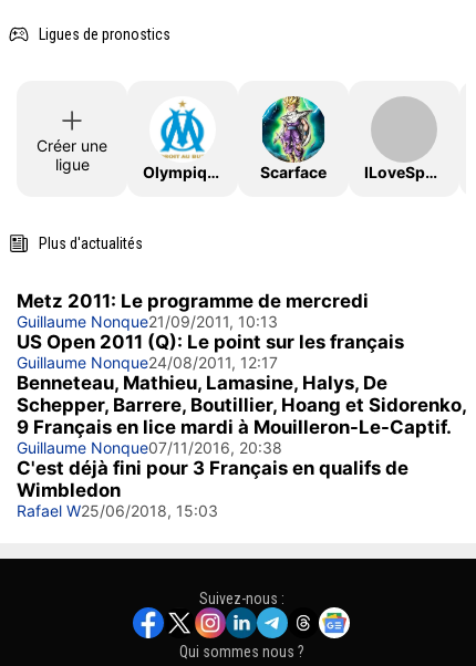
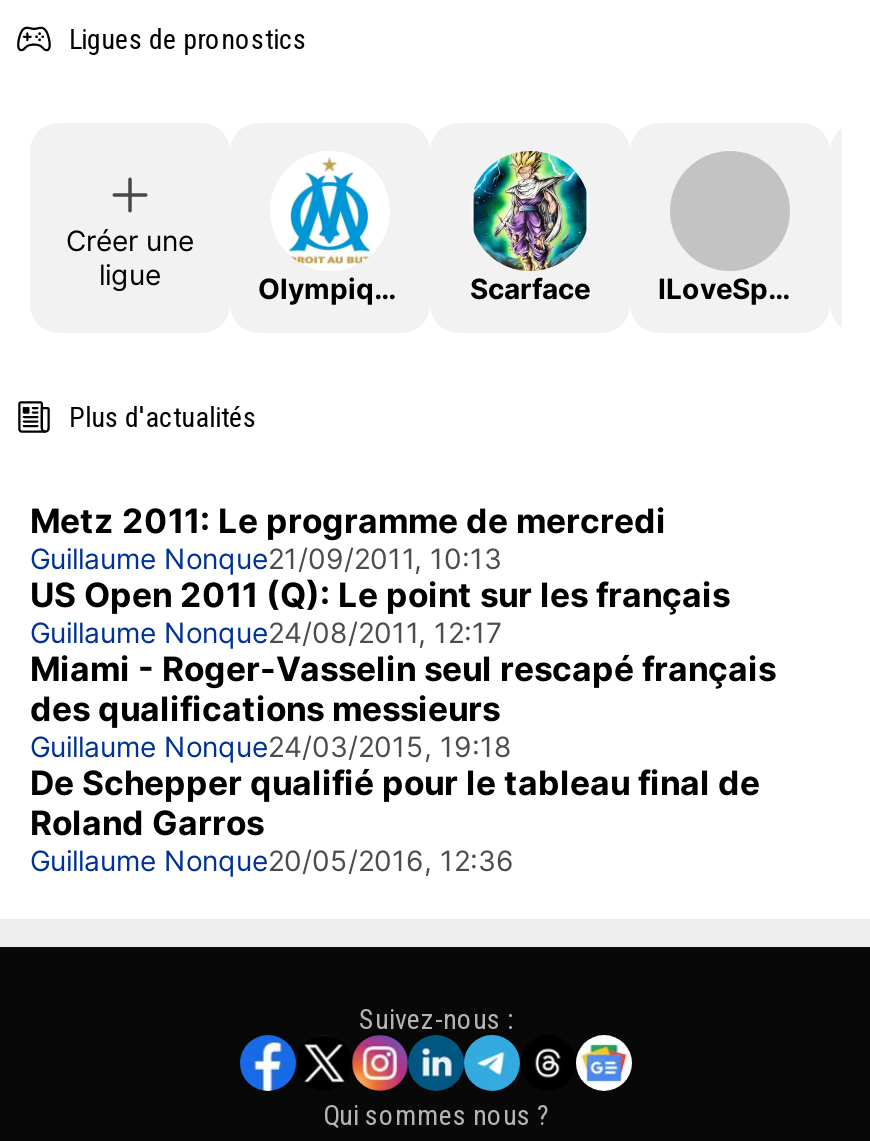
- Benneteau, Mathieu, Lamasine, Halys, De
- Schepper, Barrere, Boutillier, Hoang et Sidorenko,
- 9 Français en lice mardi à Mouilleron-Le-Captif.
- Guillaume Nonque07/11/2016, 20:38
- C'est déjà fini pour 3 Français en qualifs de
- Wimbledon
- Rafael W25/06/2018, 15:03
+ Miami - Roger-Vasselin seul rescapé français
+ des qualifications messieurs
+ Guillaume Nonque24/03/2015, 19:18
+ De Schepper qualifié pour le tableau final de
+ Roland Garros
+ Guillaume Nonque20/05/2016, 12:36
